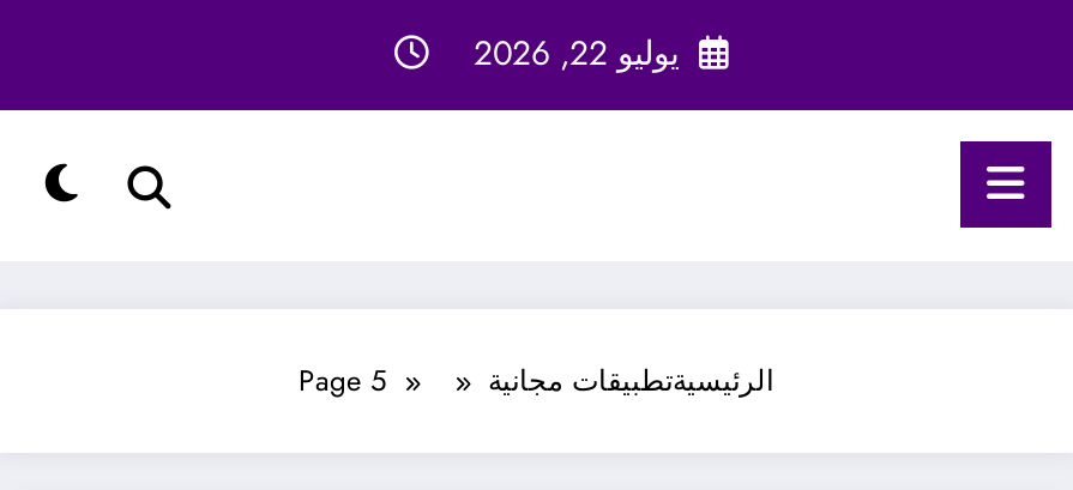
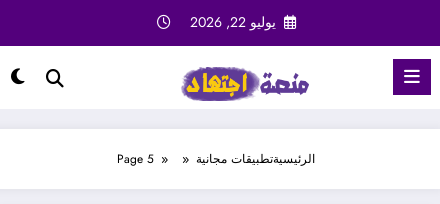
+ [image]
